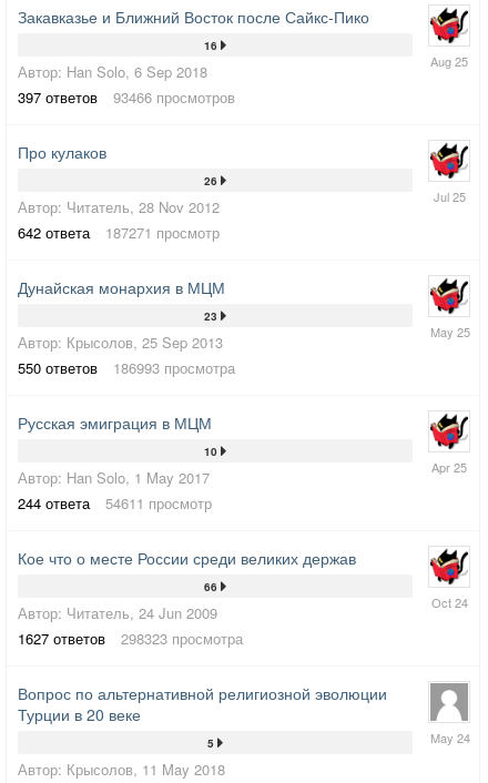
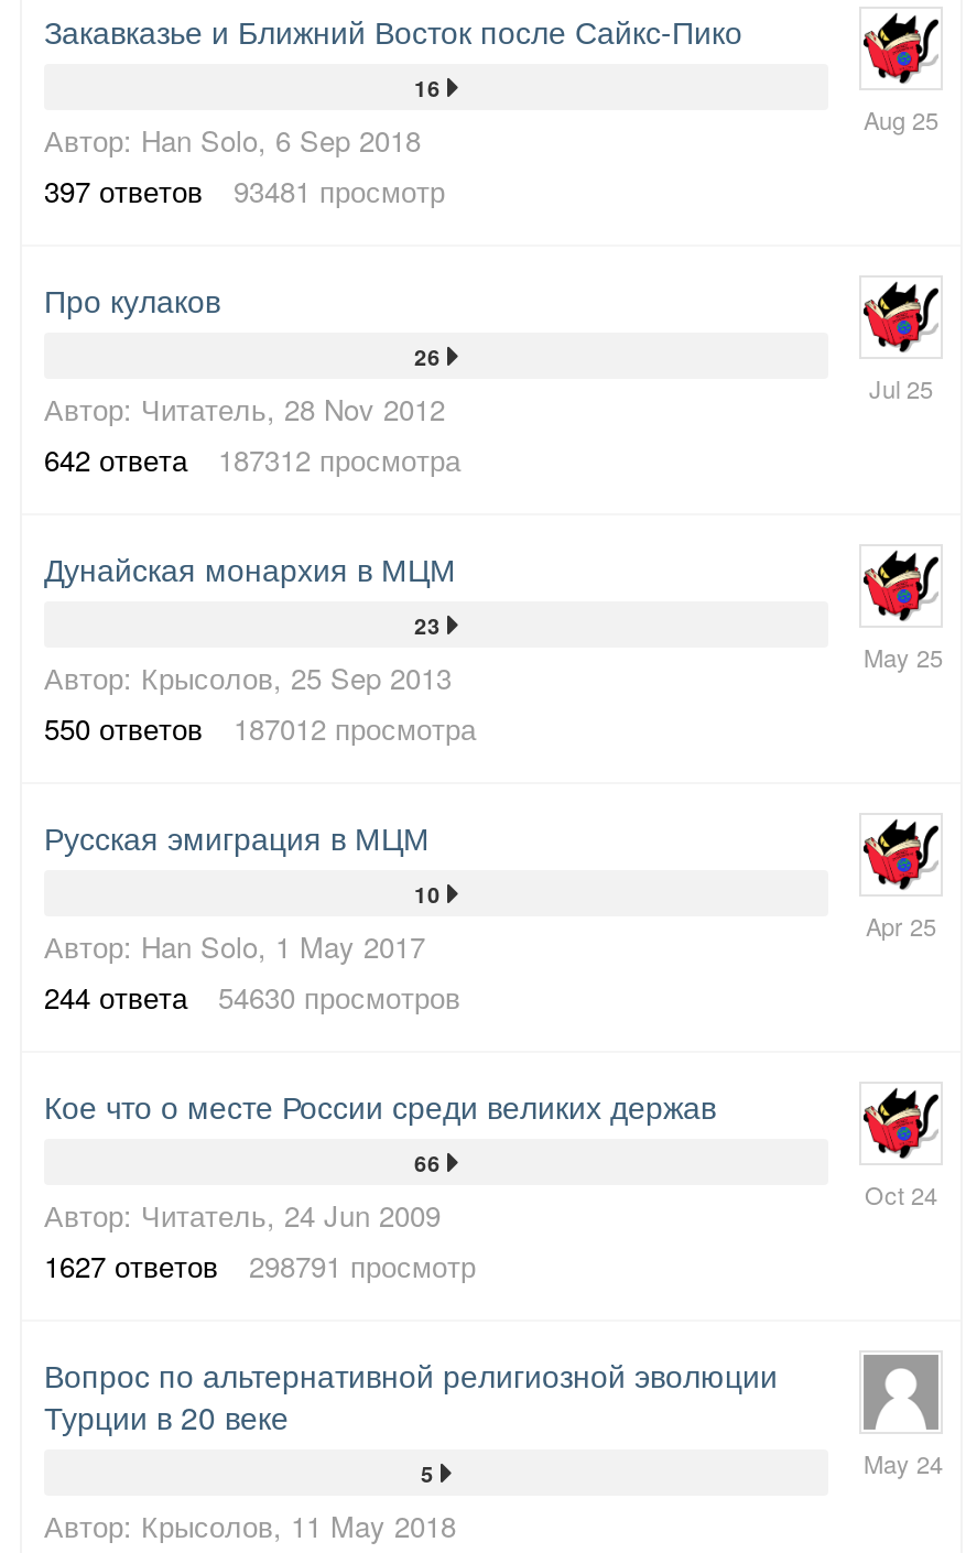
- 397 ответов 93466 просмотров
+ 397 ответов 93481 просмотр

- 642 ответа 187271 просмотр
+ 642 ответа 187312 просмотра

- 550 ответов 186993 просмотра
+ 550 ответов 187012 просмотра

- 244 ответа 54611 просмотр
+ 244 ответа 54630 просмотров

- 1627 ответов 298323 просмотра
+ 1627 ответов 298791 просмотр
